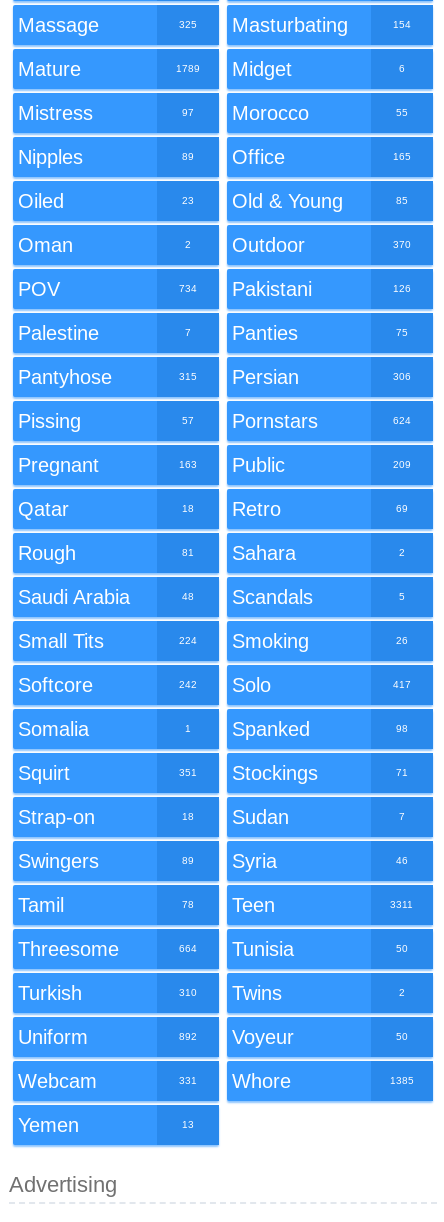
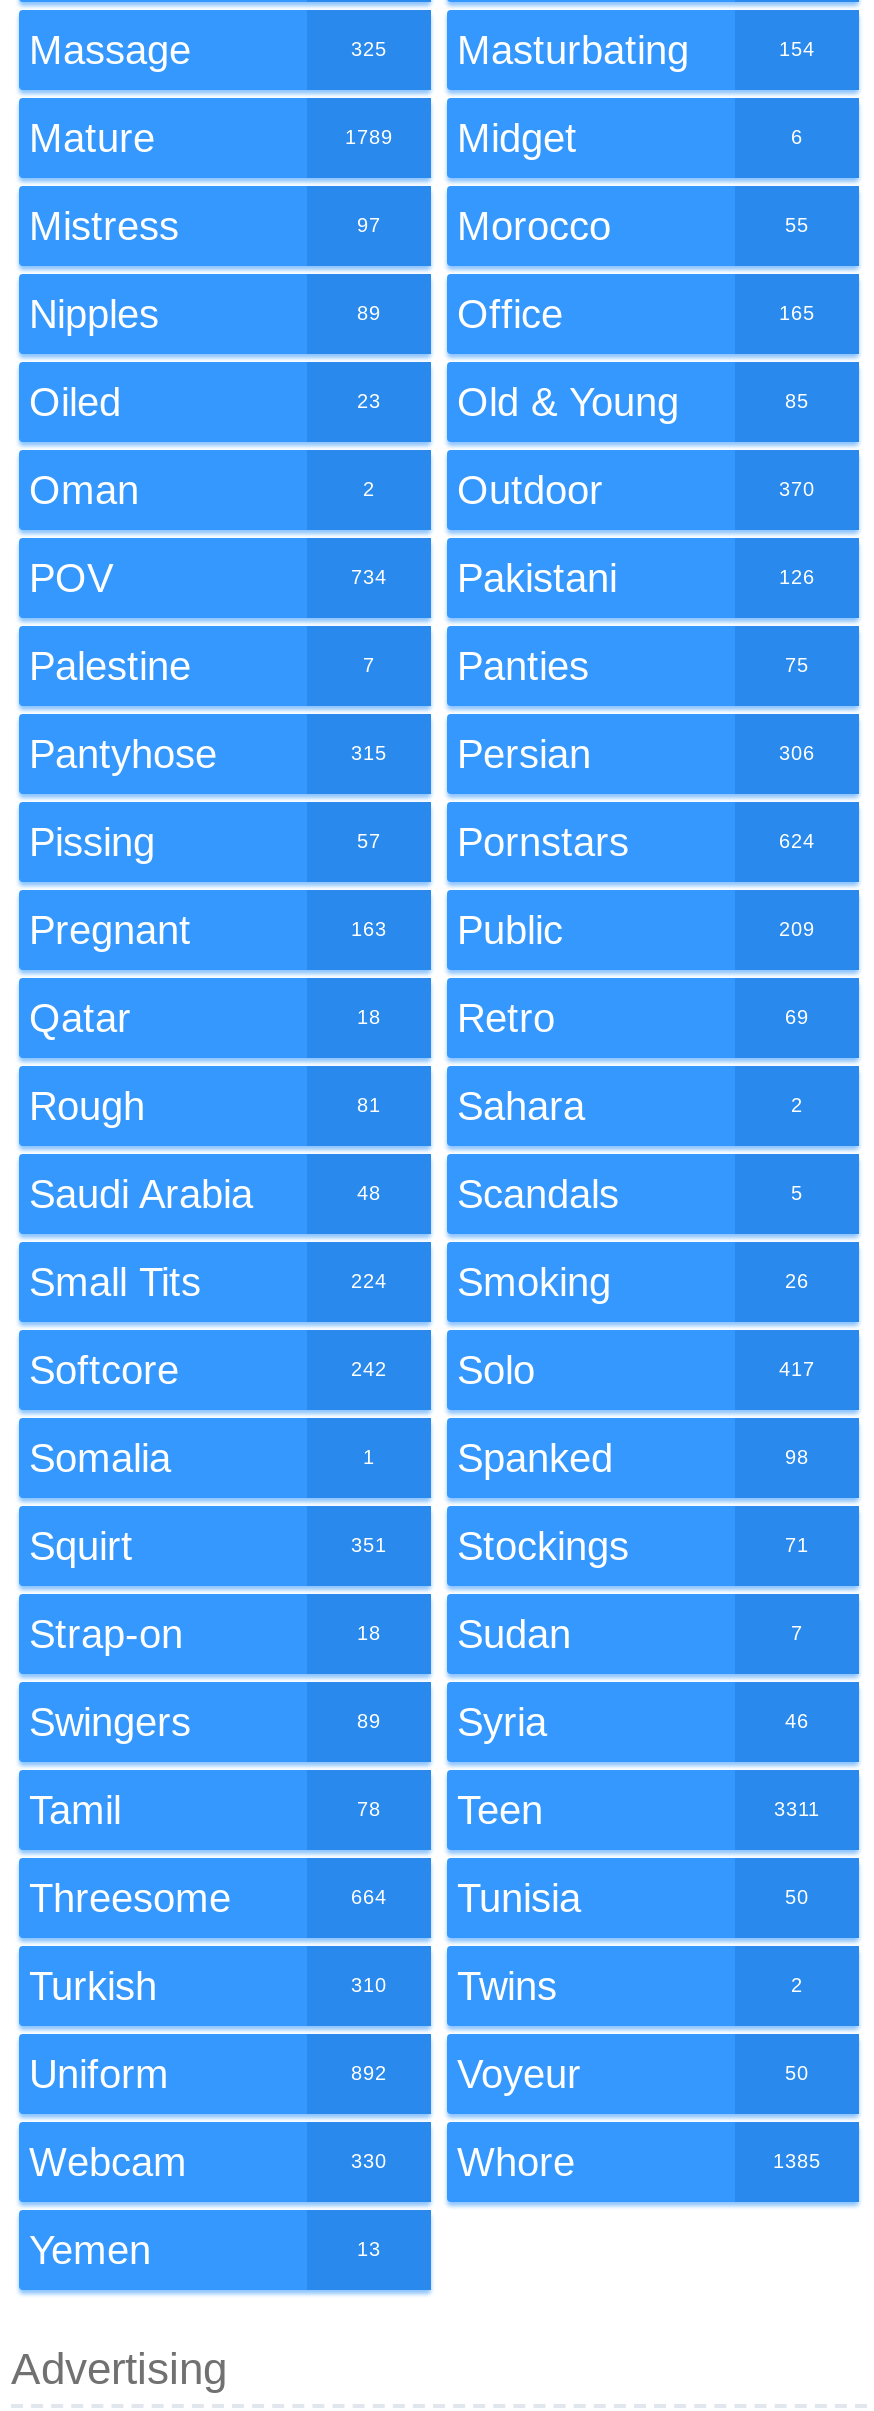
- 331
+ 330
